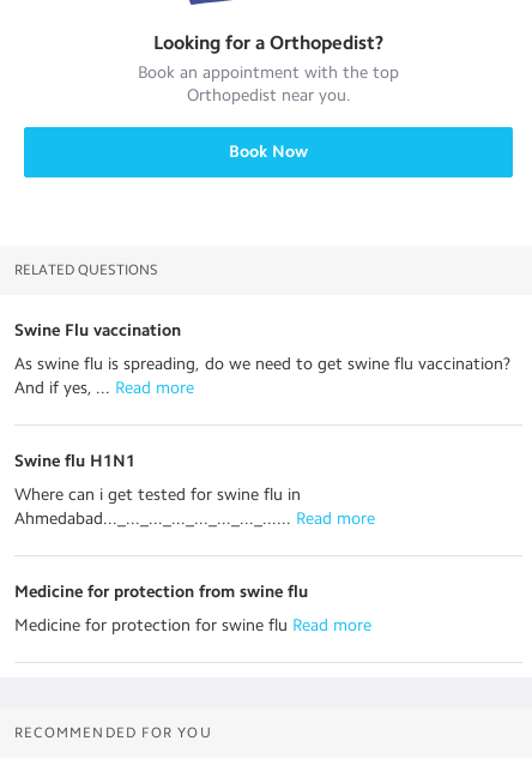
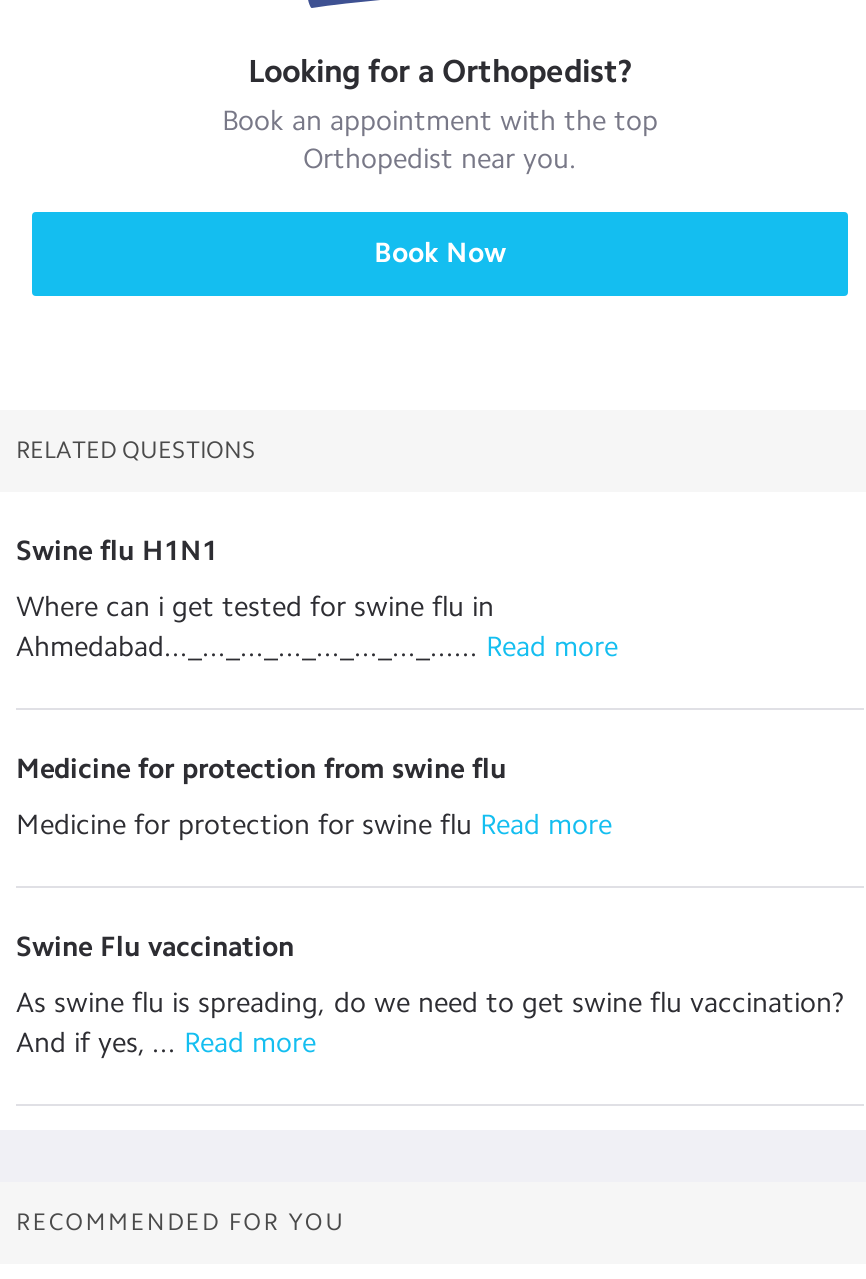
moved down: Swine Flu vaccination | As swine flu is spreading, do we need to get swine flu vaccination? | And if yes, ... Read more

moved up: Swine flu H1N1 | Where can i get tested for swine flu in | Ahmedabad..._..._..._..._..._..._..._...... Read more | Medicine for protection from swine flu | Medicine for protection for swine flu Read more
